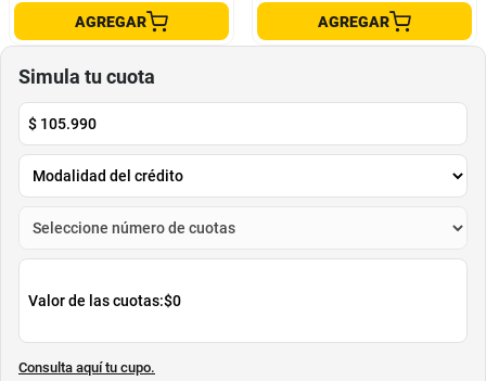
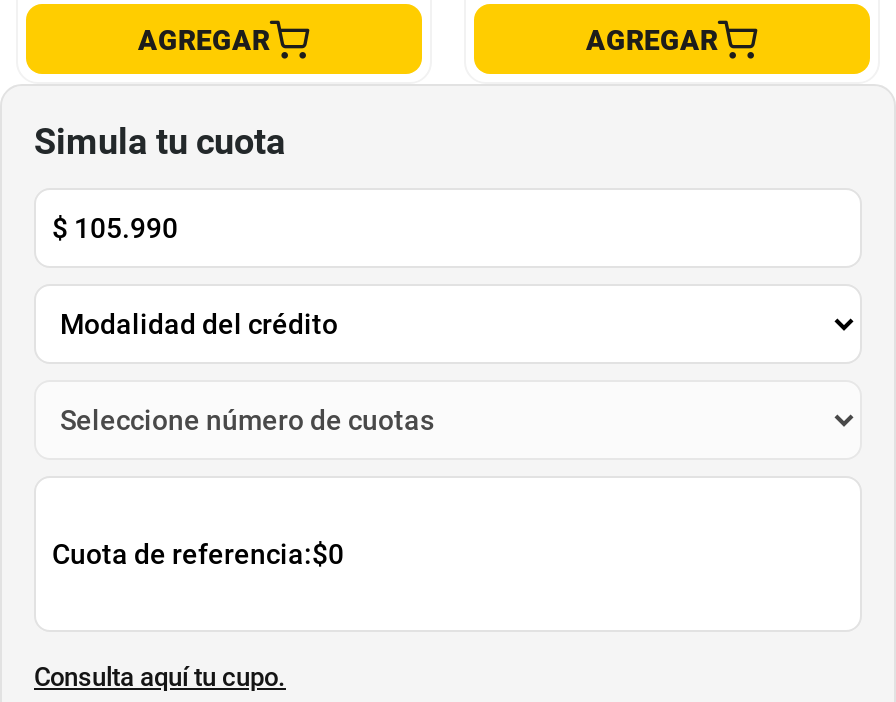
- Valor de las cuotas:$0
+ Cuota de referencia:$0
